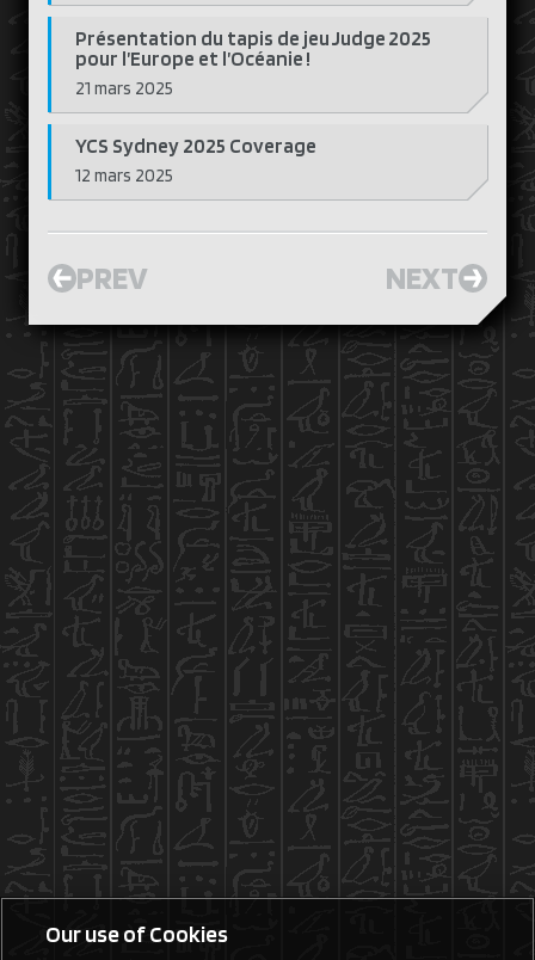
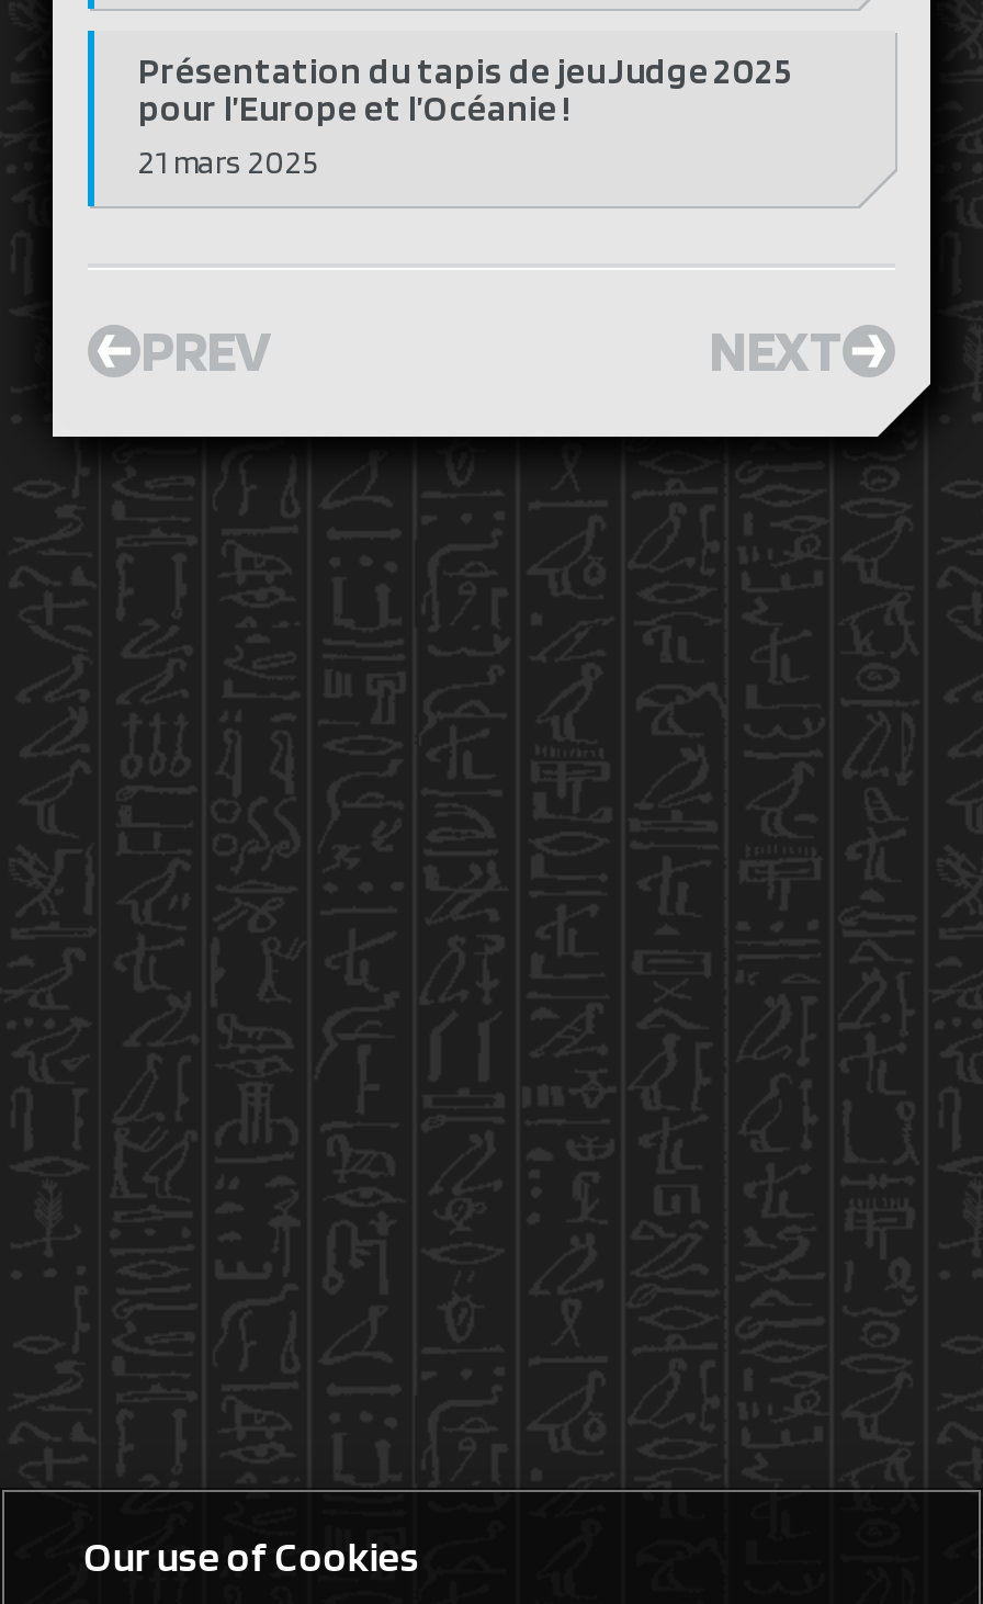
- YCS Sydney 2025 Coverage
- 12 mars 2025
